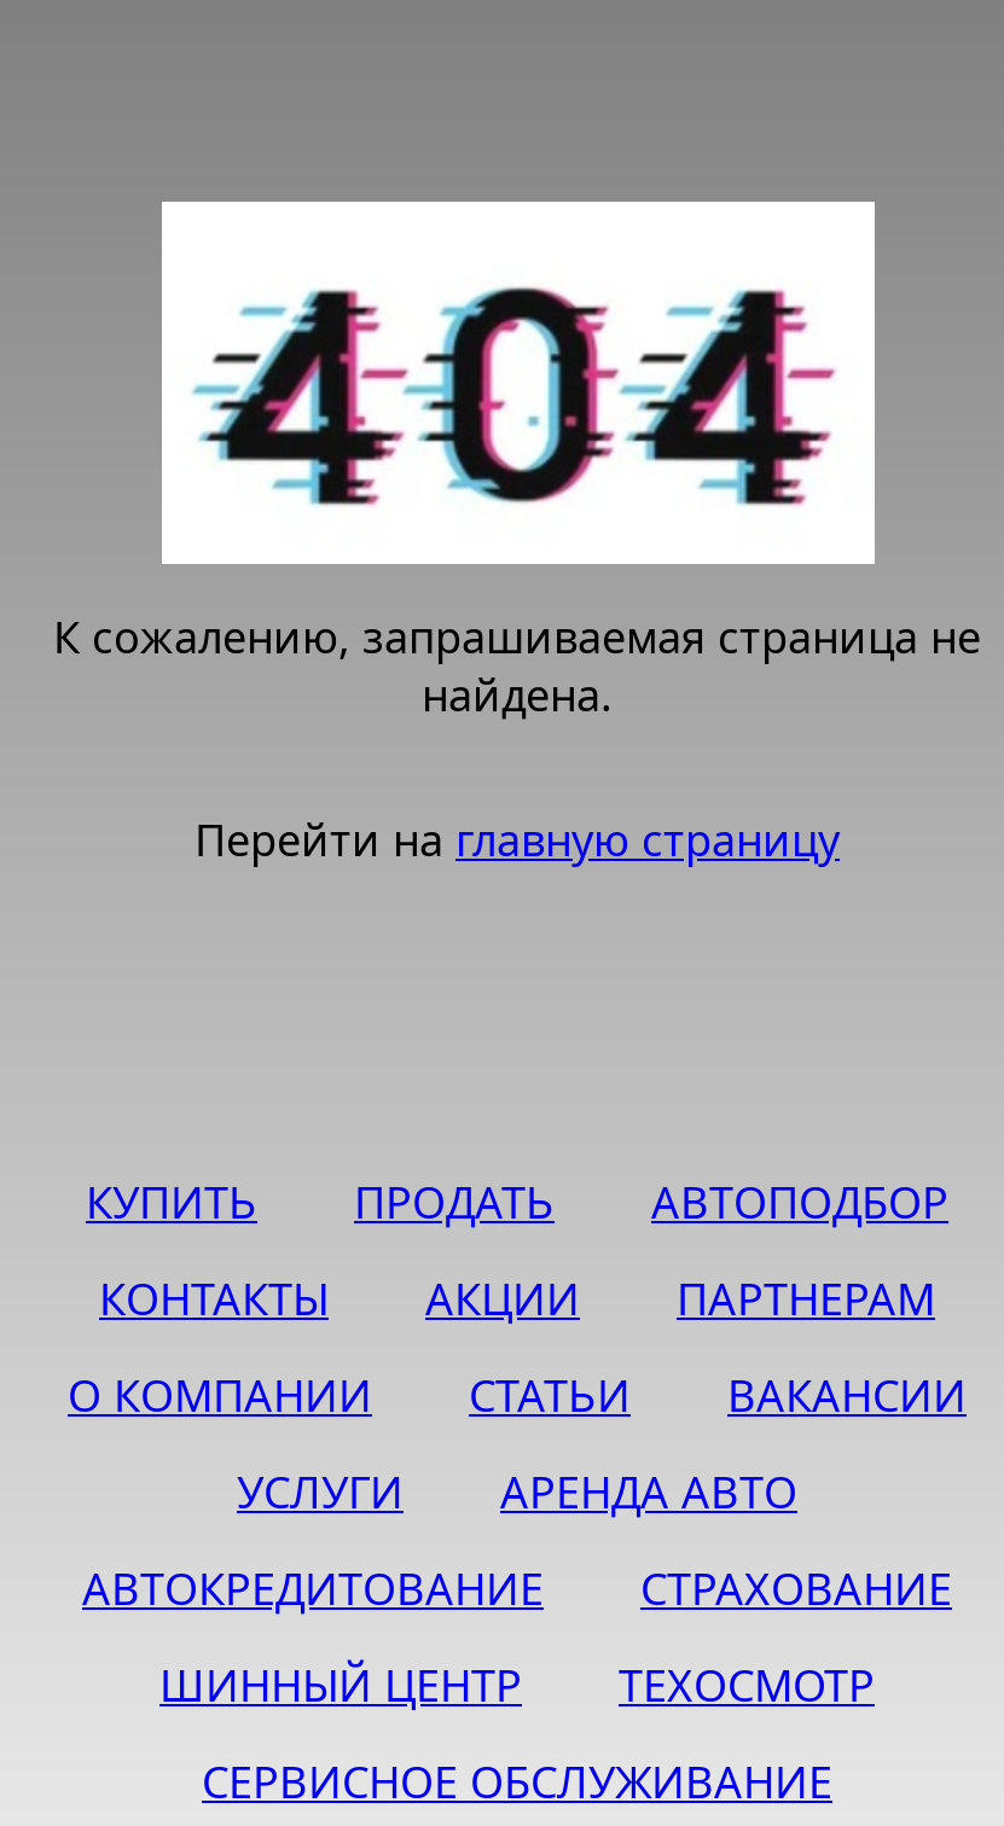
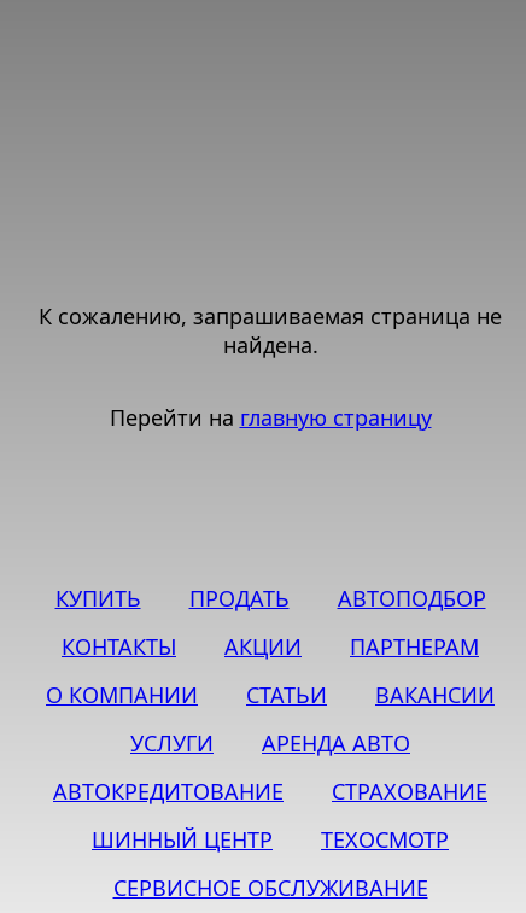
- [image]
